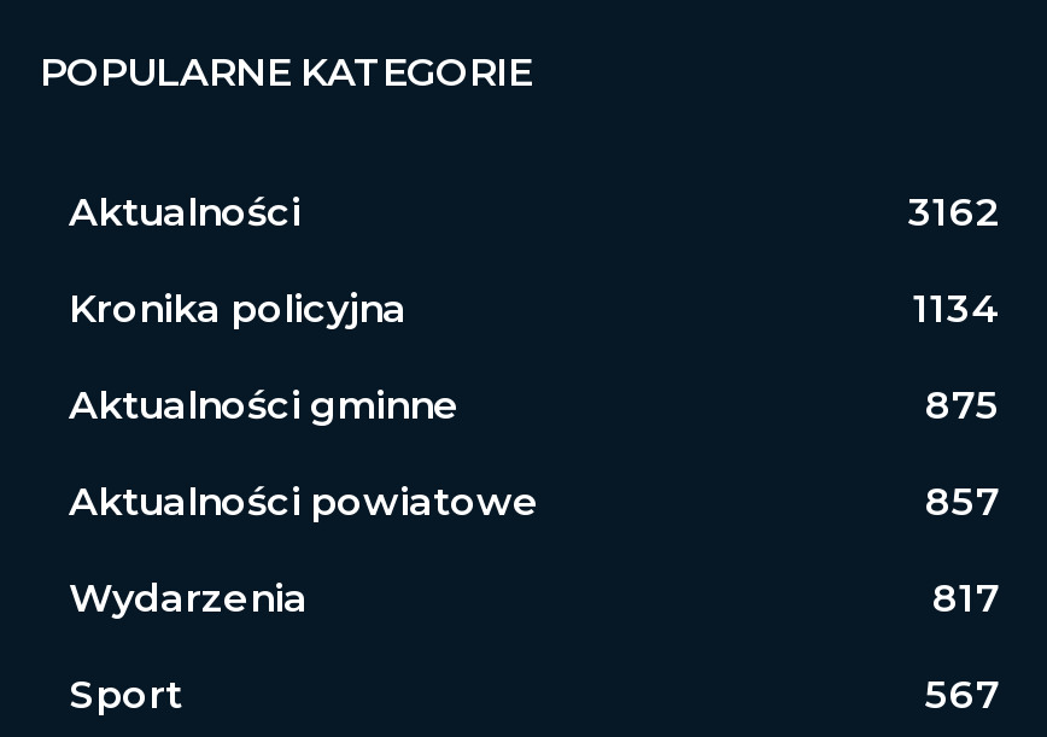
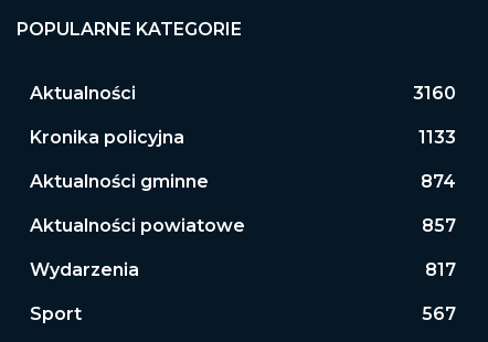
- 3162
+ 3160

- 1134
+ 1133

- 875
+ 874
